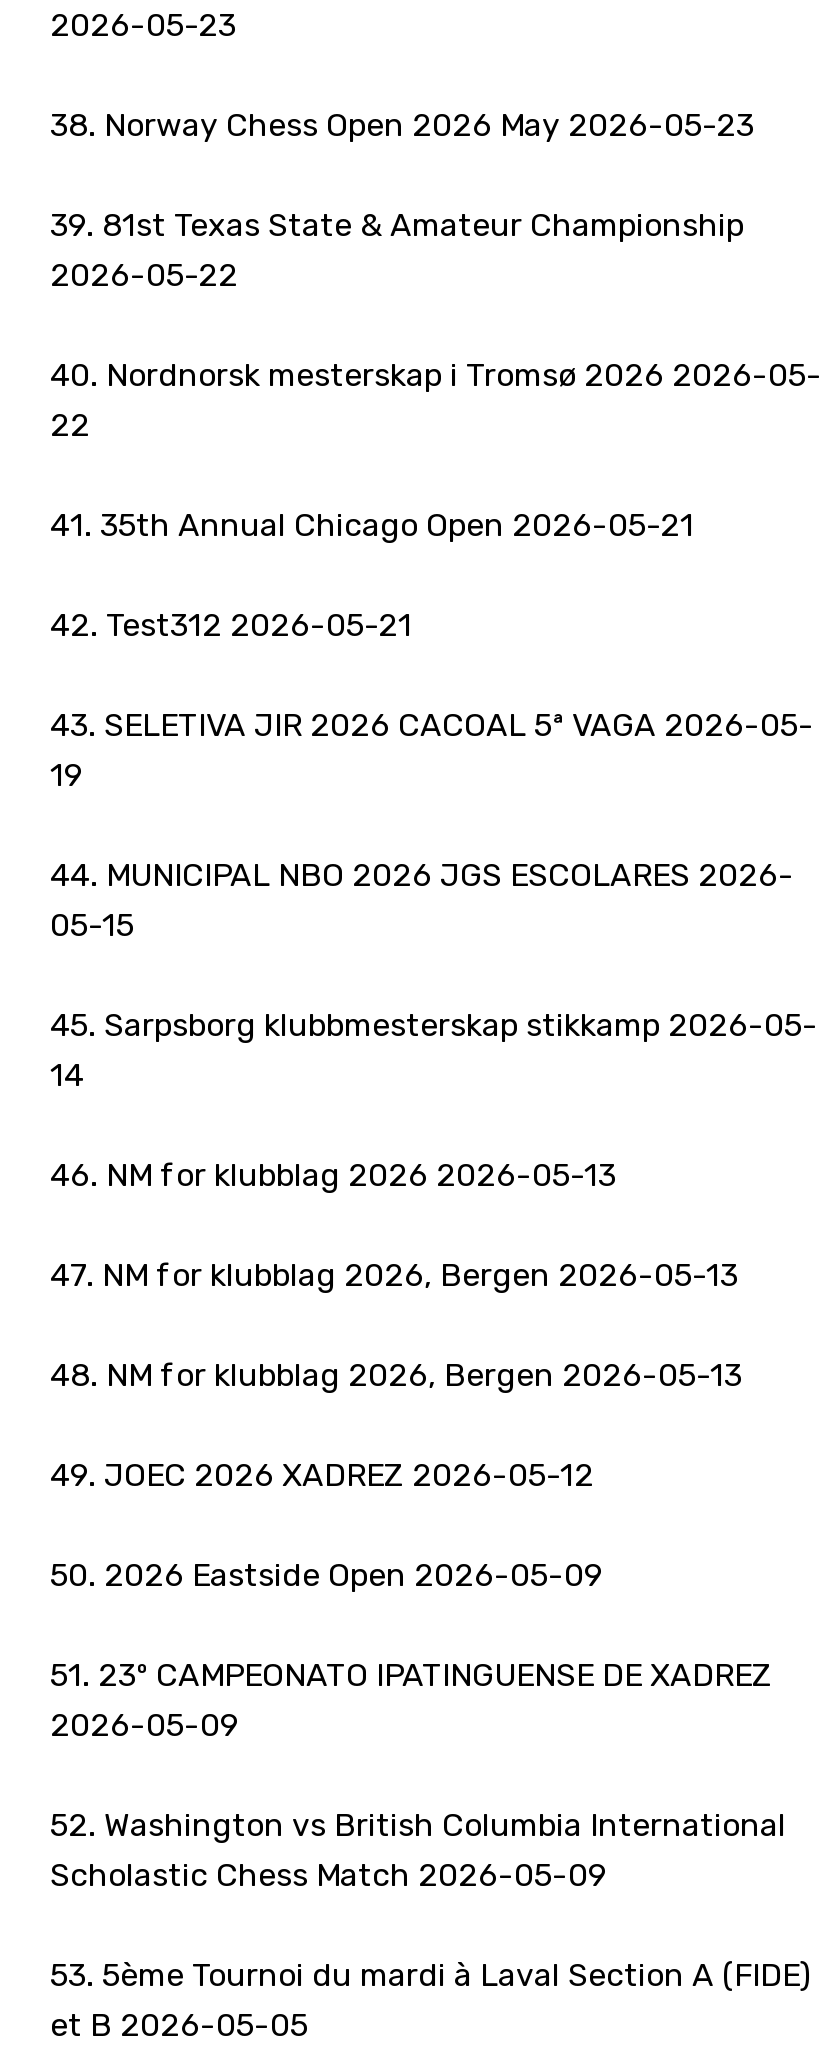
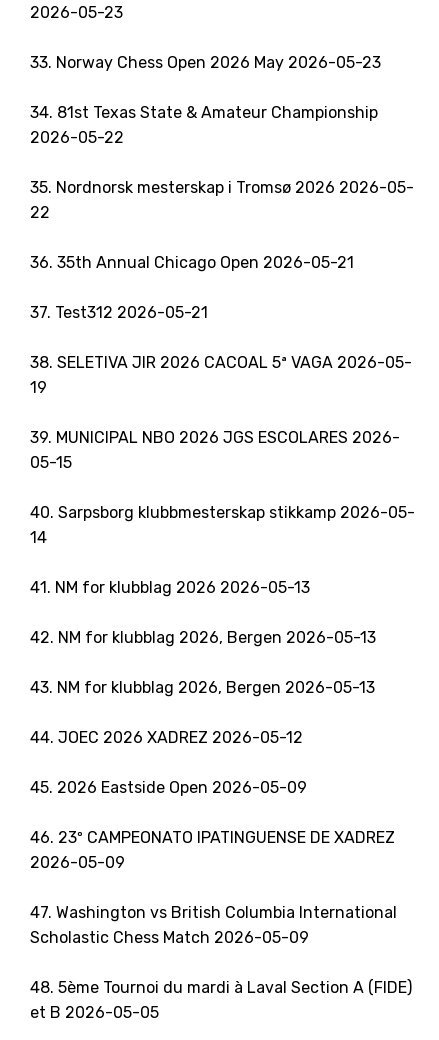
- 38. Norway Chess Open 2026 May 2026-05-23
+ 33. Norway Chess Open 2026 May 2026-05-23

- 39. 81st Texas State & Amateur Championship
+ 34. 81st Texas State & Amateur Championship

- 40. Nordnorsk mesterskap i Tromsø 2026 2026-05-
+ 35. Nordnorsk mesterskap i Tromsø 2026 2026-05-

- 41. 35th Annual Chicago Open 2026-05-21
+ 36. 35th Annual Chicago Open 2026-05-21

- 42. Test312 2026-05-21
+ 37. Test312 2026-05-21

- 43. SELETIVA JIR 2026 CACOAL 5ª VAGA 2026-05-
+ 38. SELETIVA JIR 2026 CACOAL 5ª VAGA 2026-05-

- 44. MUNICIPAL NBO 2026 JGS ESCOLARES 2026-
+ 39. MUNICIPAL NBO 2026 JGS ESCOLARES 2026-

- 45. Sarpsborg klubbmesterskap stikkamp 2026-05-
+ 40. Sarpsborg klubbmesterskap stikkamp 2026-05-

- 46. NM for klubblag 2026 2026-05-13
+ 41. NM for klubblag 2026 2026-05-13

- 47. NM for klubblag 2026, Bergen 2026-05-13
+ 42. NM for klubblag 2026, Bergen 2026-05-13

- 48. NM for klubblag 2026, Bergen 2026-05-13
+ 43. NM for klubblag 2026, Bergen 2026-05-13

- 49. JOEC 2026 XADREZ 2026-05-12
+ 44. JOEC 2026 XADREZ 2026-05-12

- 50. 2026 Eastside Open 2026-05-09
+ 45. 2026 Eastside Open 2026-05-09

- 51. 23º CAMPEONATO IPATINGUENSE DE XADREZ
+ 46. 23º CAMPEONATO IPATINGUENSE DE XADREZ

- 52. Washington vs British Columbia International
+ 47. Washington vs British Columbia International

- 53. 5ème Tournoi du mardi à Laval Section A (FIDE)
+ 48. 5ème Tournoi du mardi à Laval Section A (FIDE)
